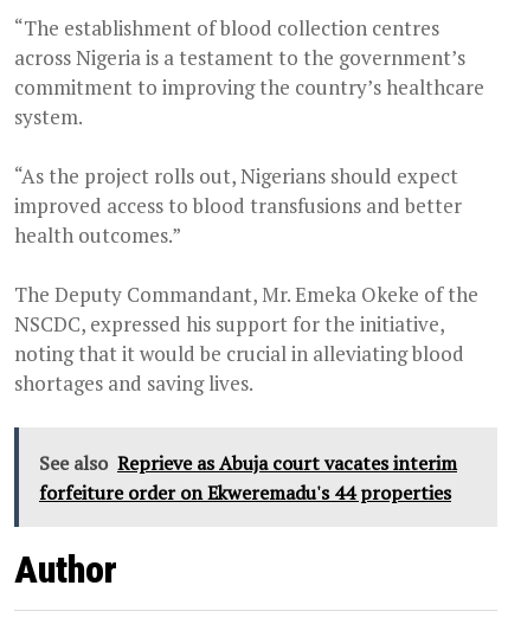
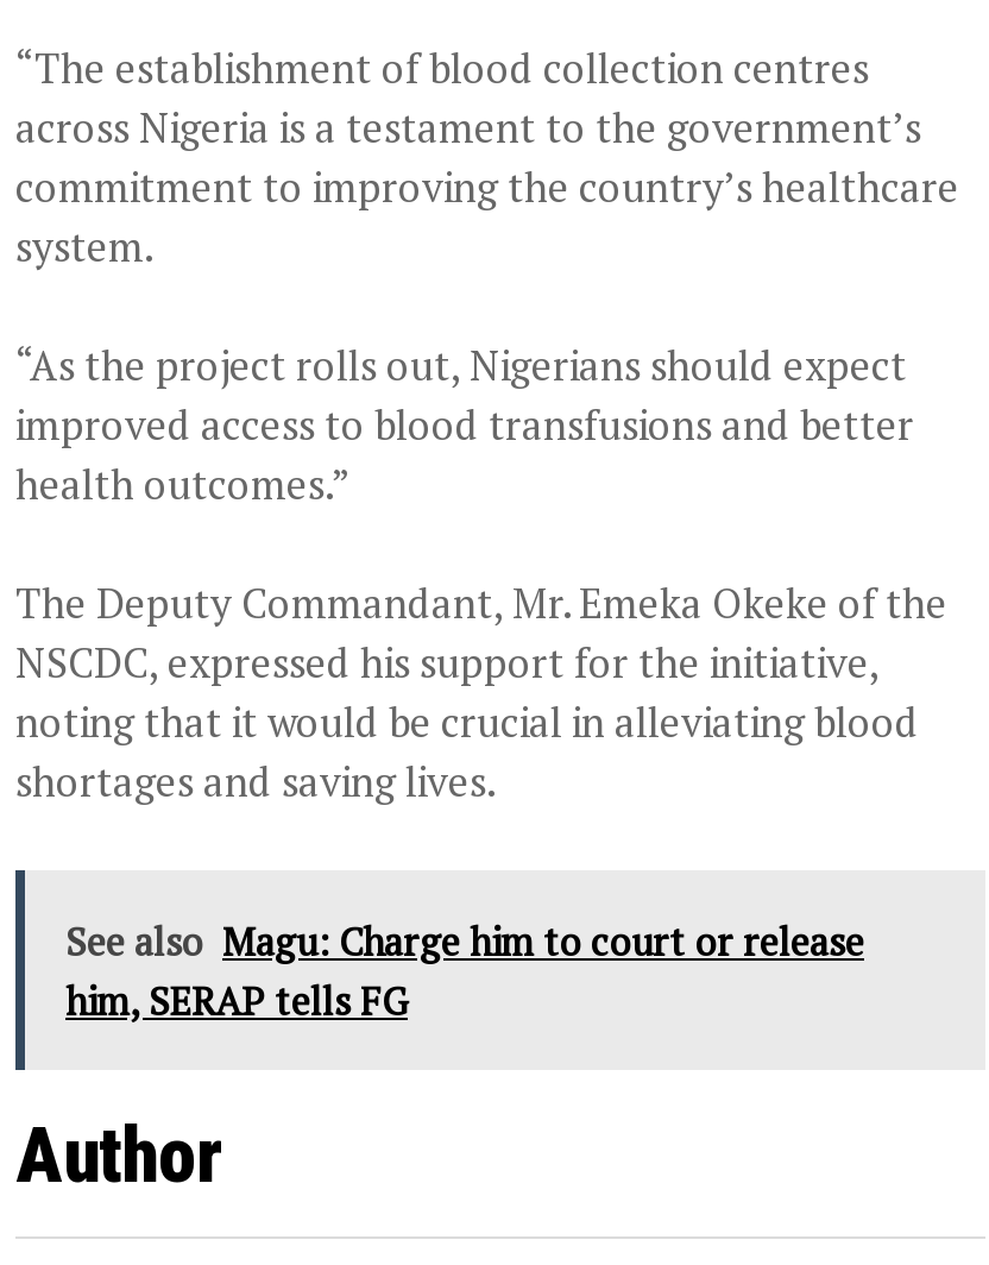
- See also Reprieve as Abuja court vacates interim
- forfeiture order on Ekweremadu's 44 properties
+ See also Magu: Charge him to court or release
+ him, SERAP tells FG
